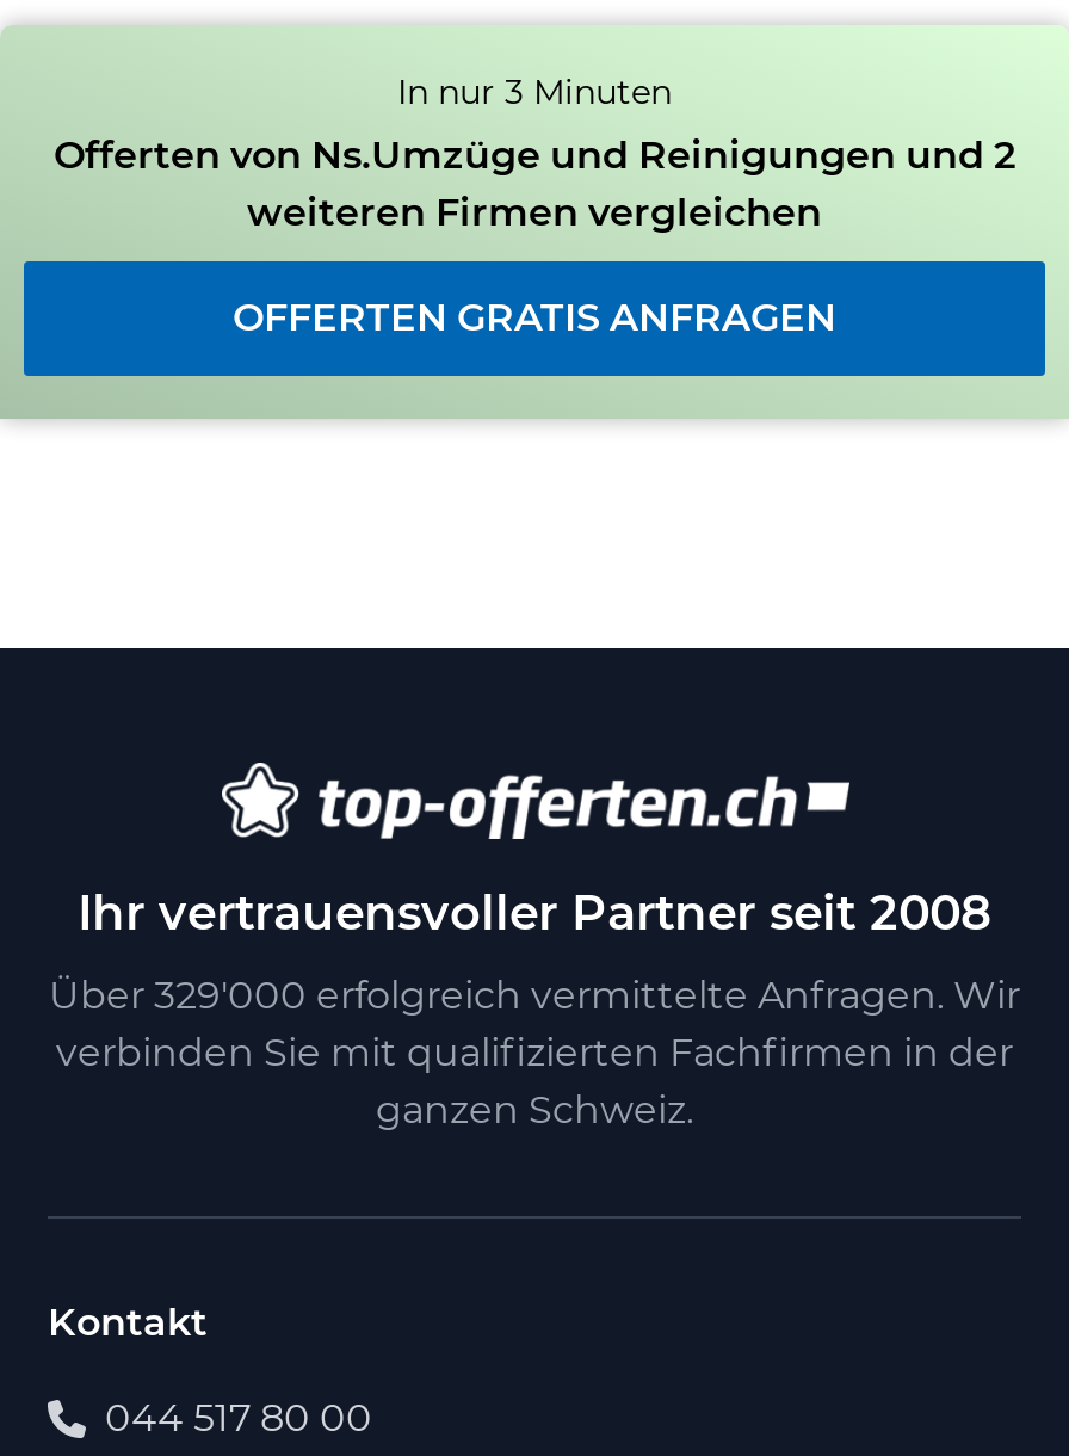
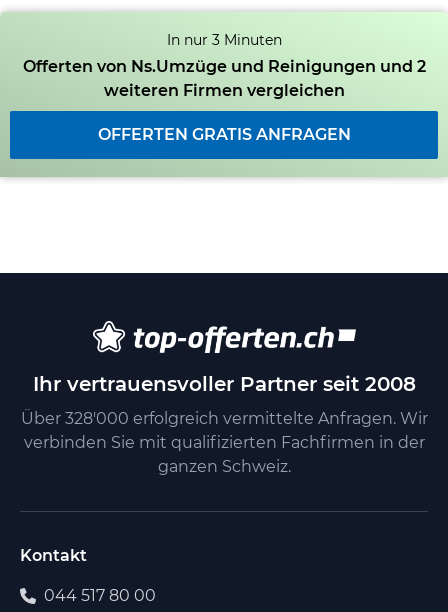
- Über 329'000 erfolgreich vermittelte Anfragen. Wir
+ Über 328'000 erfolgreich vermittelte Anfragen. Wir
